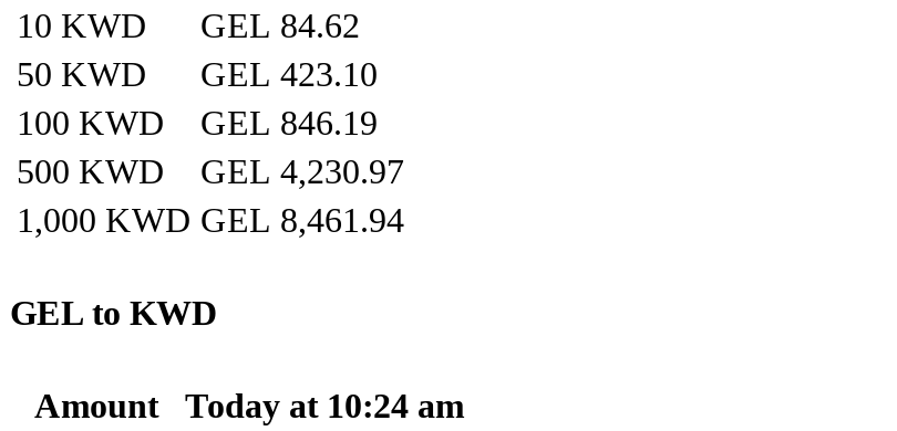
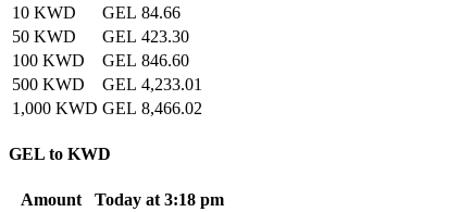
- 10 KWD GEL 84.62
+ 10 KWD GEL 84.66

- 50 KWD GEL 423.10
+ 50 KWD GEL 423.30

- 100 KWD GEL 846.19
+ 100 KWD GEL 846.60

- 500 KWD GEL 4,230.97
+ 500 KWD GEL 4,233.01

- 1,000 KWD GEL 8,461.94
+ 1,000 KWD GEL 8,466.02

- Amount Today at 10:24 am
+ Amount Today at 3:18 pm
